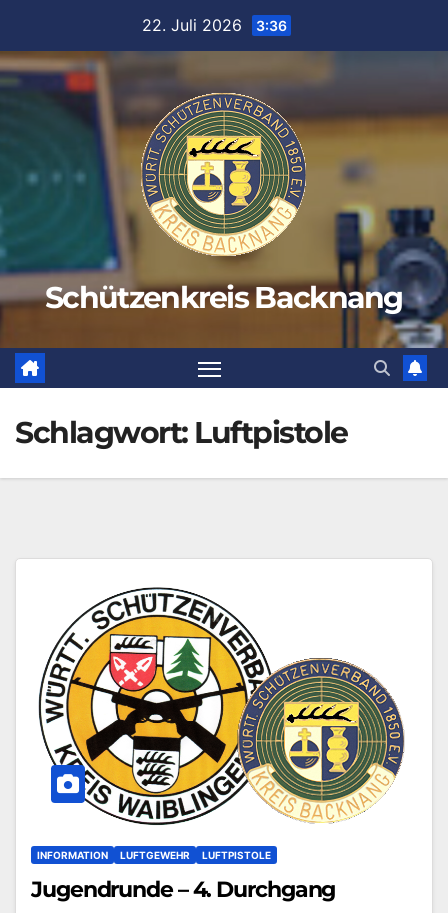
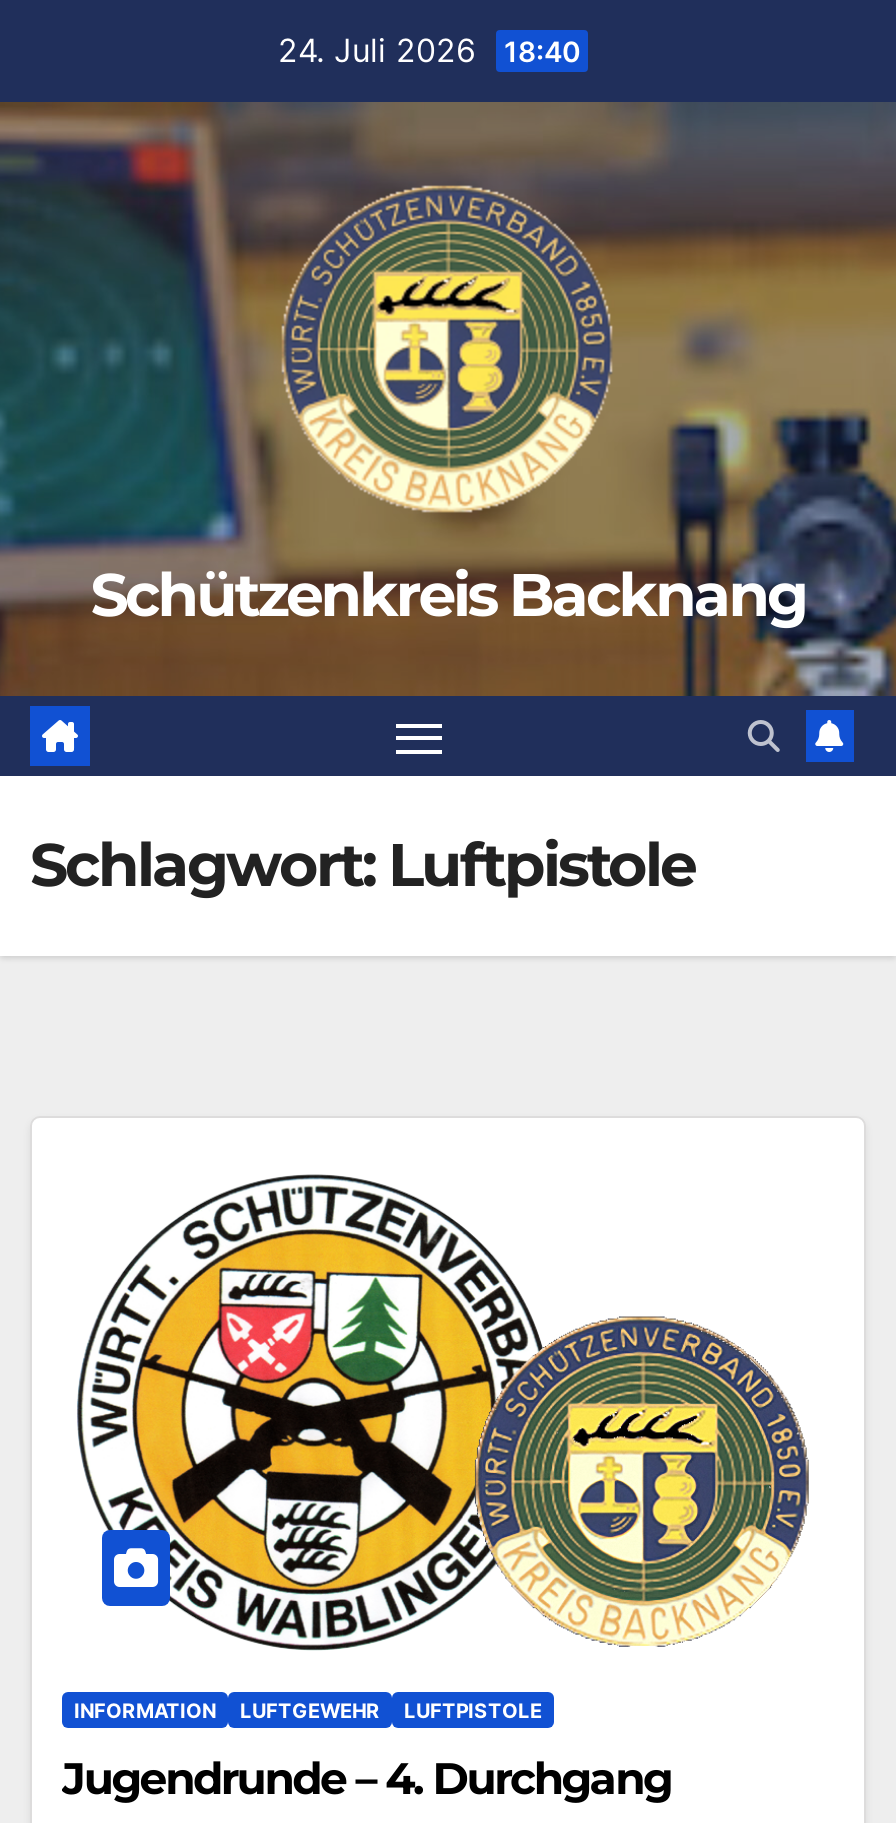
- 22. Juli 2026 3:36
+ 24. Juli 2026 18:40
